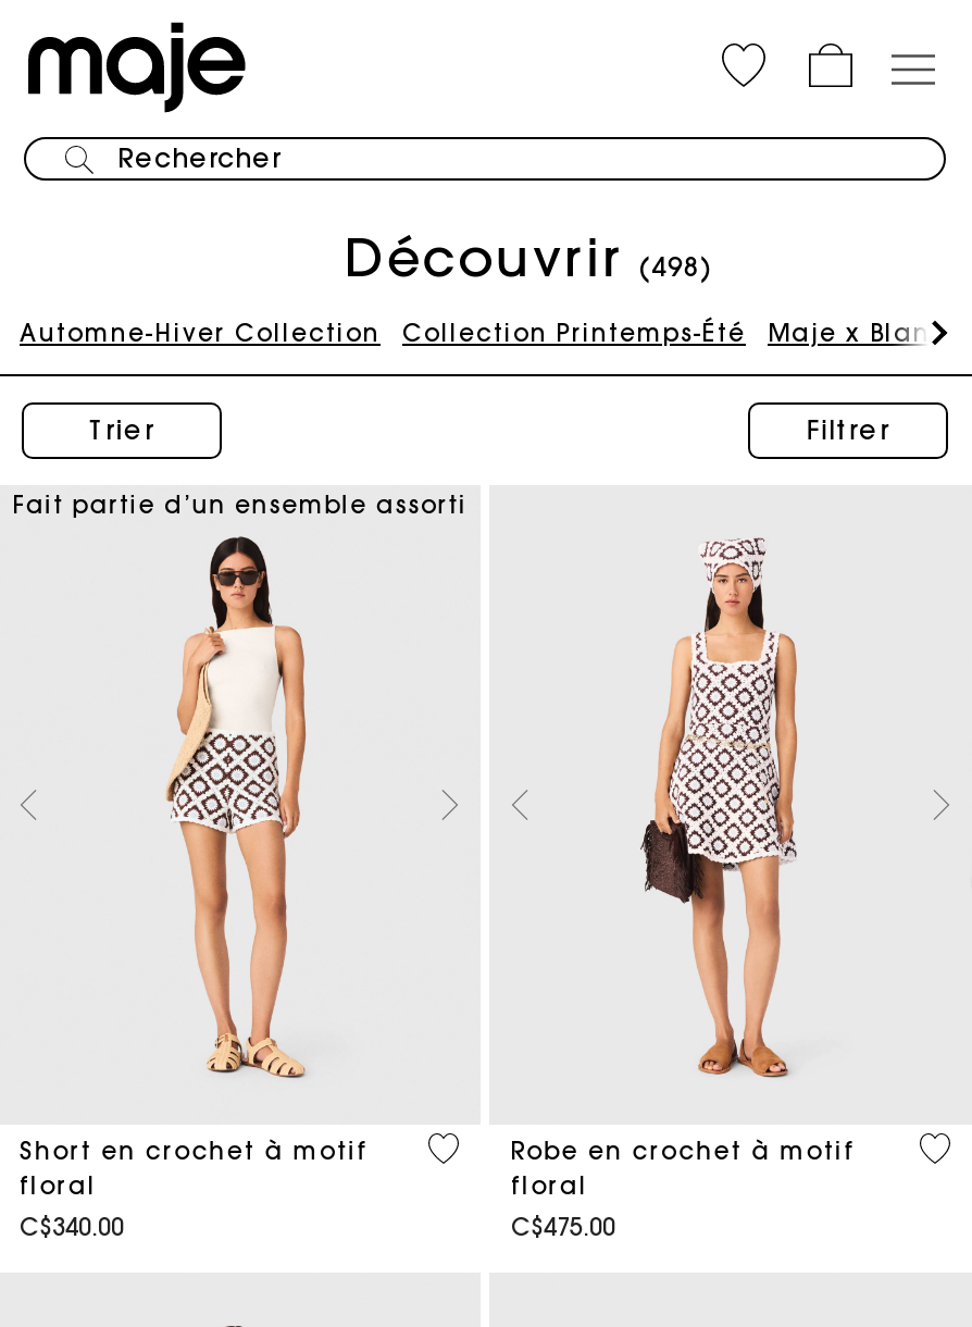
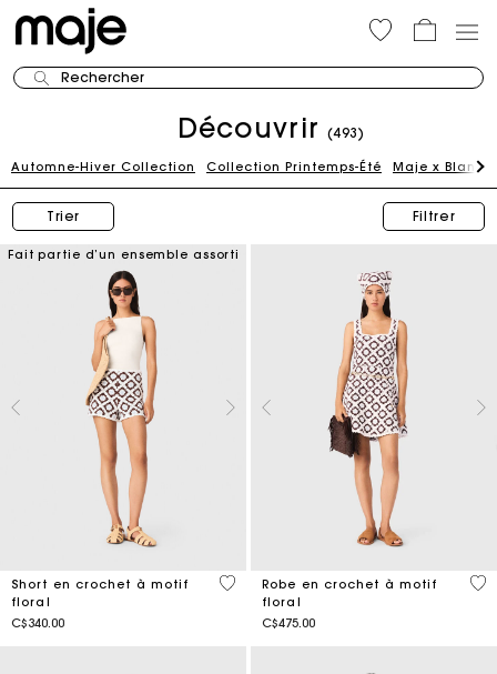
- Découvrir (498)
+ Découvrir (493)
